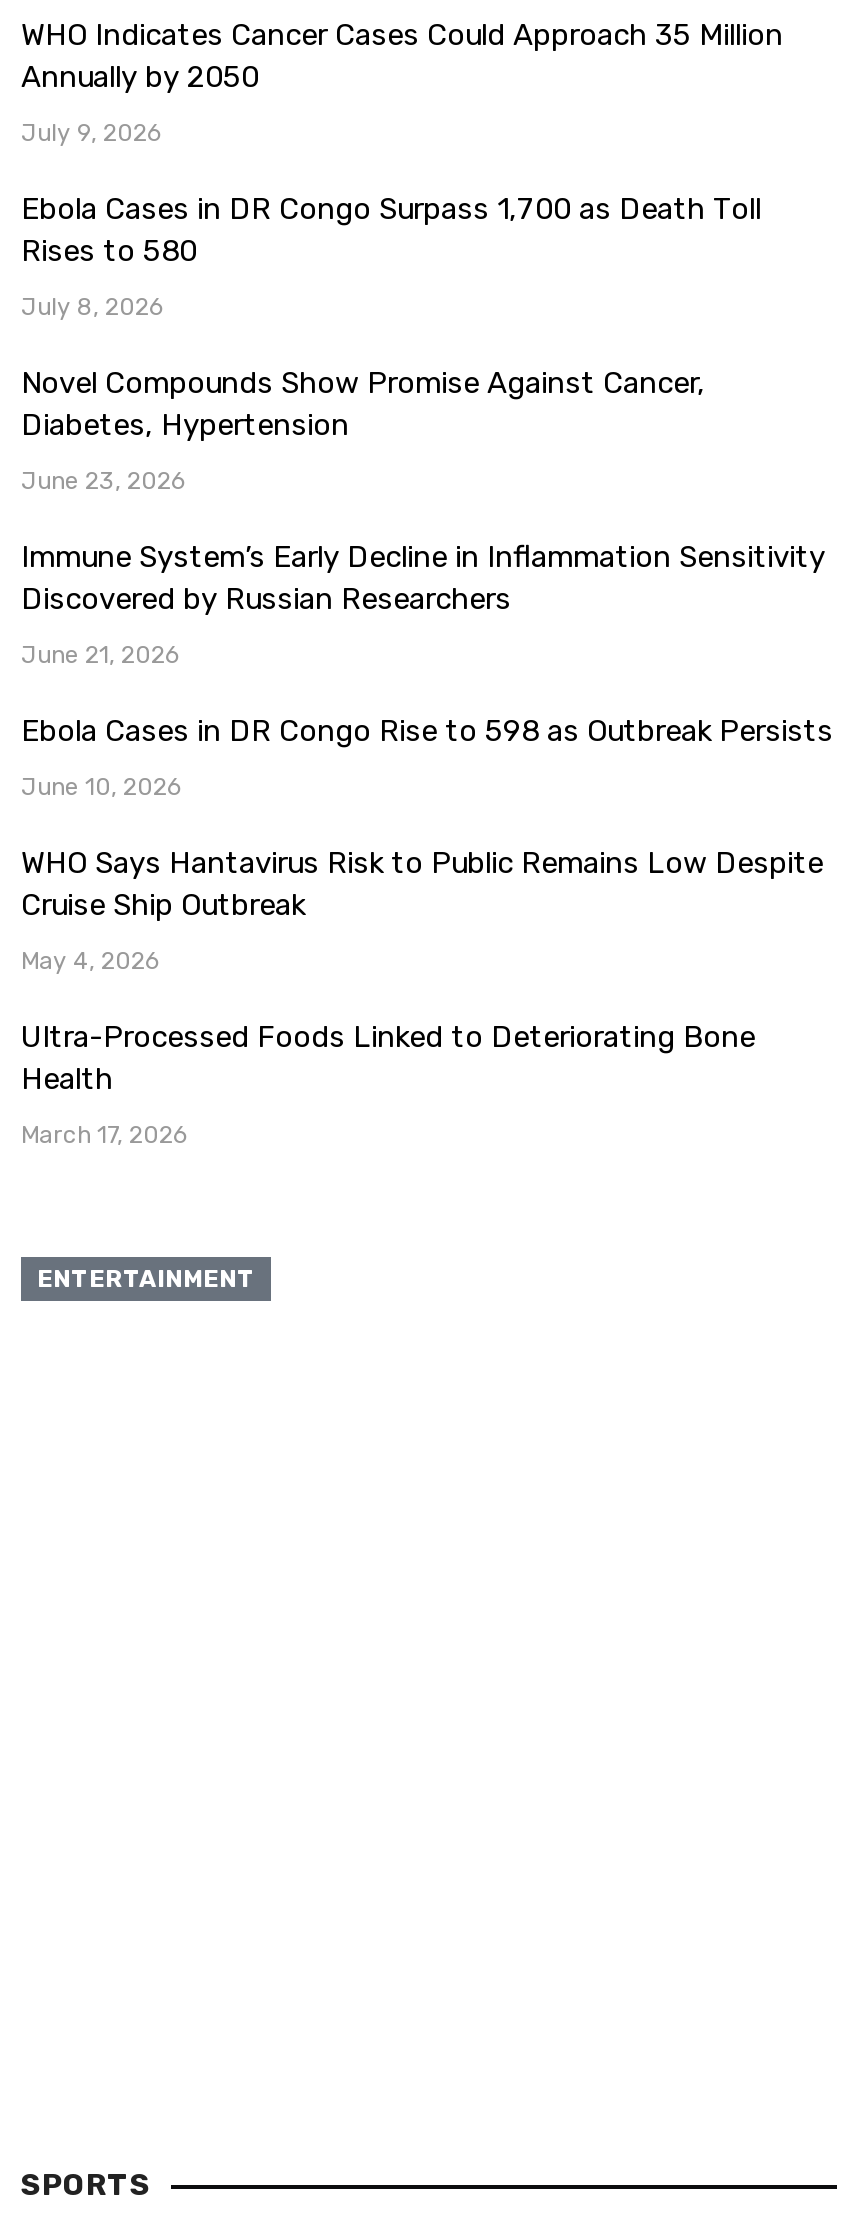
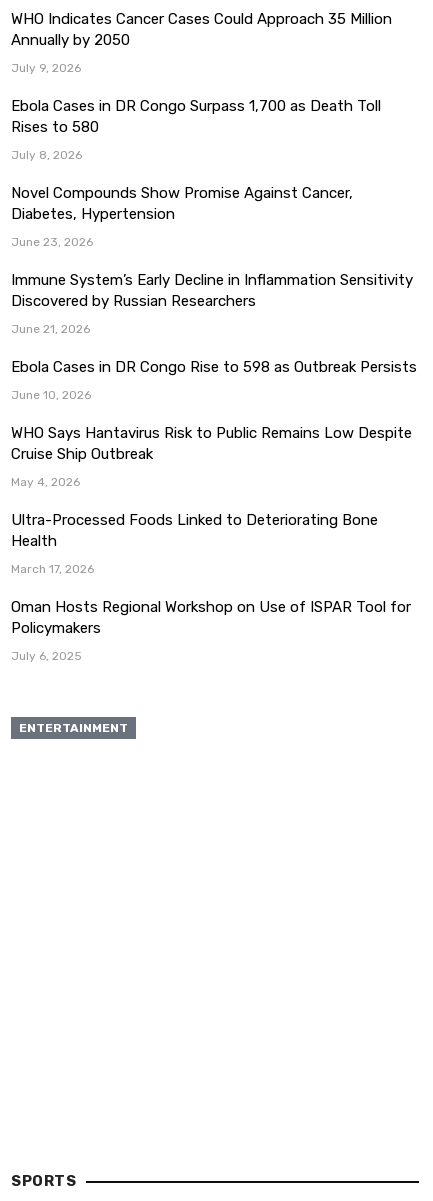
+ Oman Hosts Regional Workshop on Use of ISPAR Tool for
+ Policymakers
+ July 6, 2025
